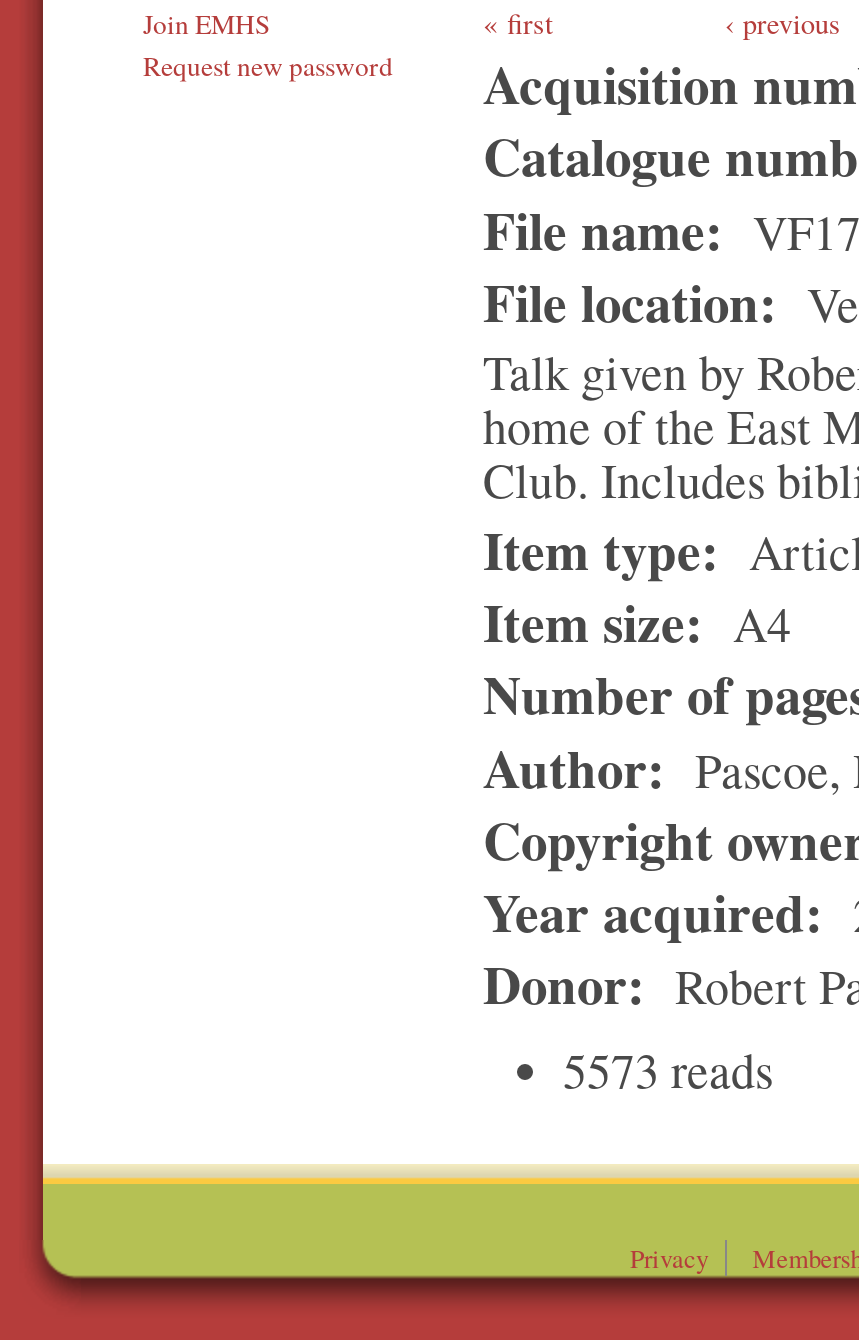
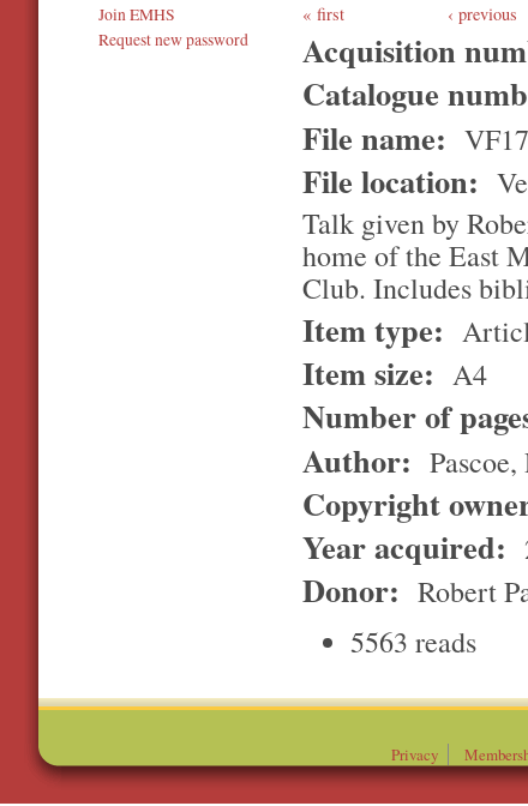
- 5573 reads
+ 5563 reads
